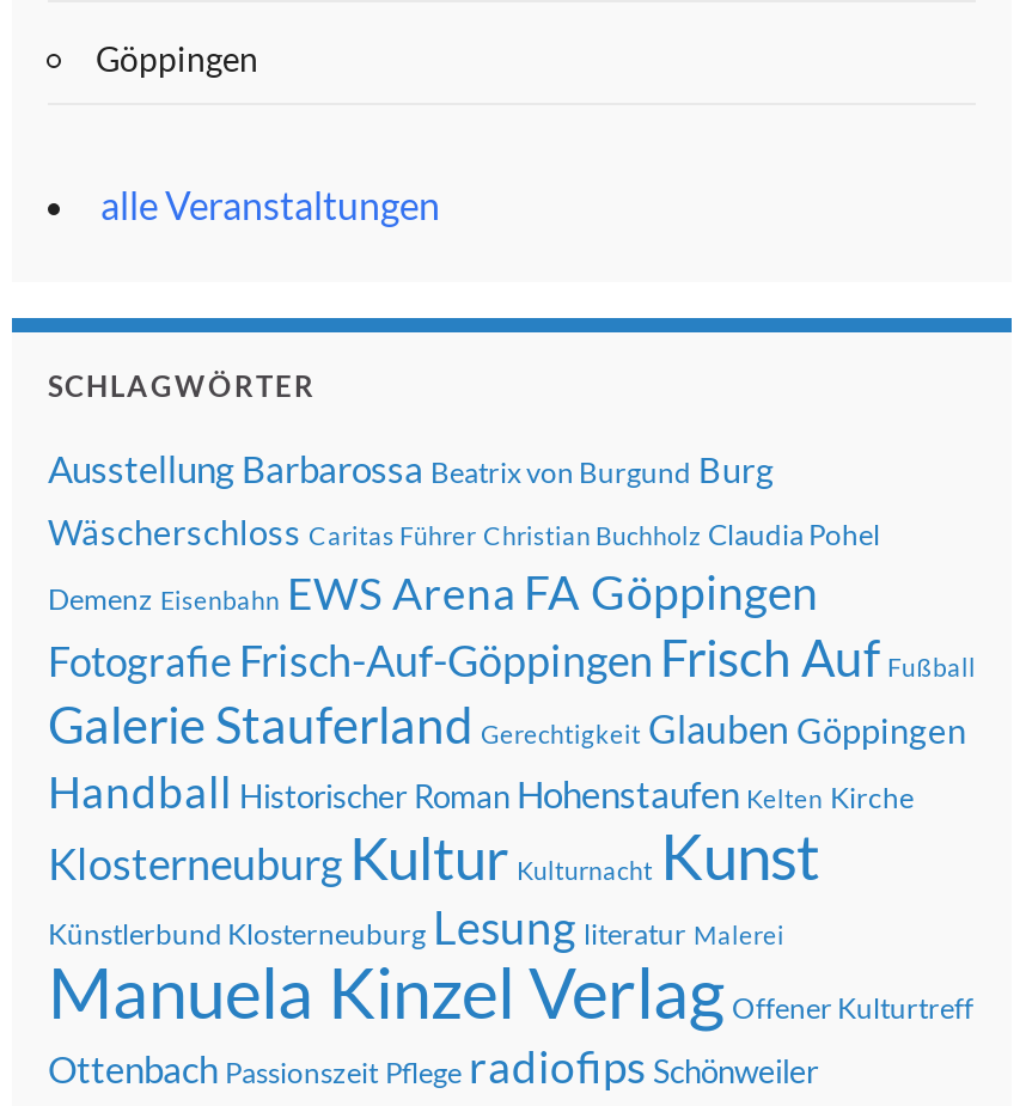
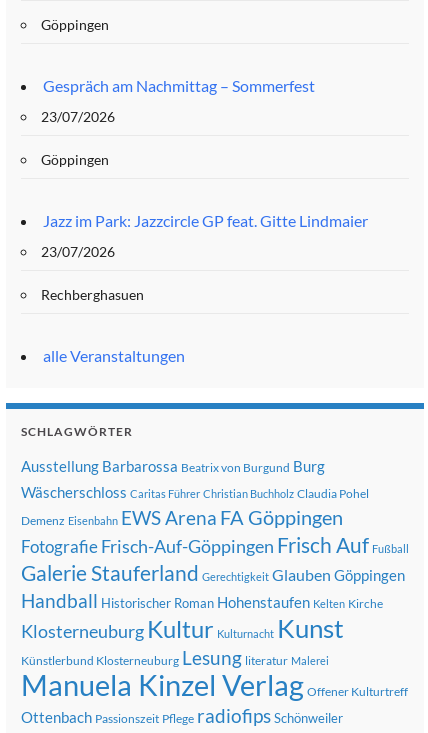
+ Gespräch am Nachmittag – Sommerfest
+ 23/07/2026
+ Göppingen
+ Jazz im Park: Jazzcircle GP feat. Gitte Lindmaier
+ 23/07/2026
+ Rechberghasuen
